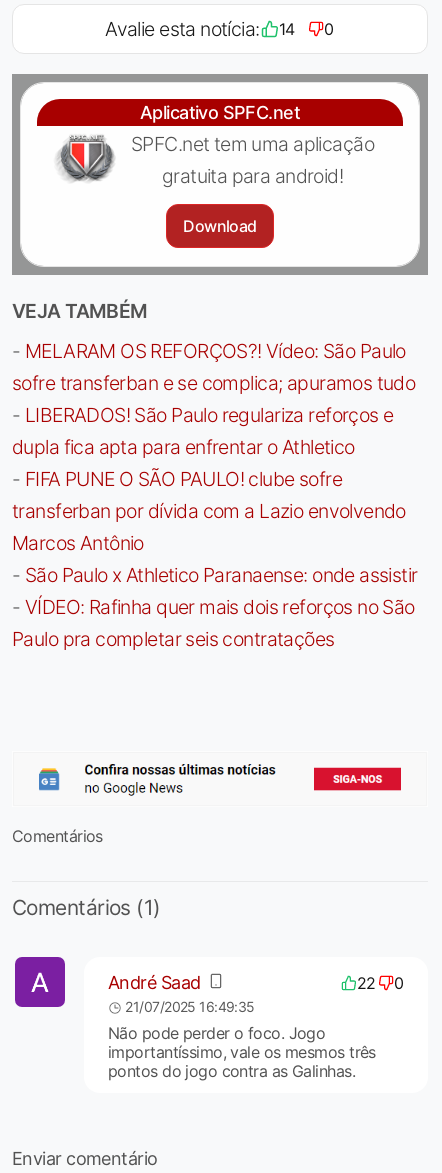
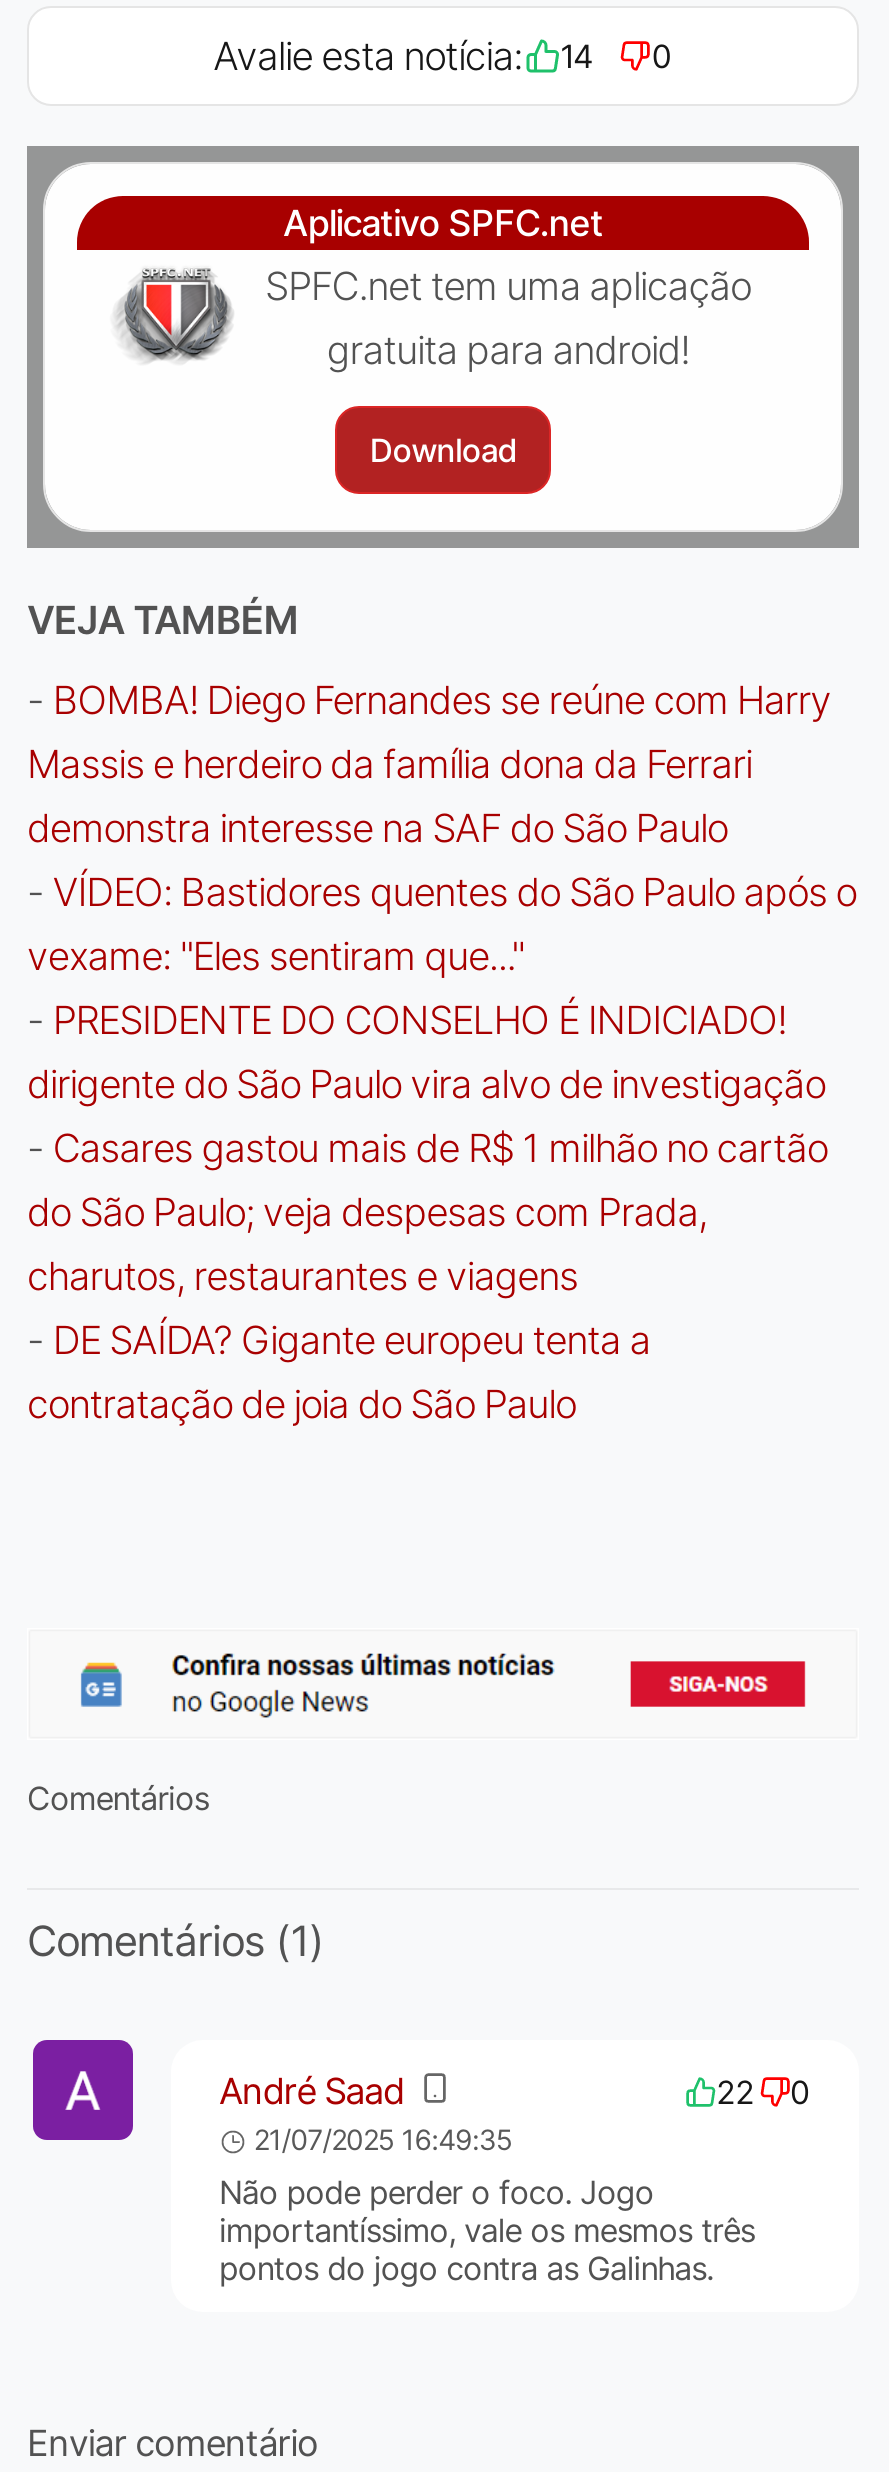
- - MELARAM OS REFORÇOS?! Vídeo: São Paulo
- sofre transferban e se complica; apuramos tudo
- - LIBERADOS! São Paulo regulariza reforços e
- dupla fica apta para enfrentar o Athletico
- - FIFA PUNE O SÃO PAULO! clube sofre
- transferban por dívida com a Lazio envolvendo
- Marcos Antônio
- - São Paulo x Athletico Paranaense: onde assistir
- - VÍDEO: Rafinha quer mais dois reforços no São
- Paulo pra completar seis contratações
+ - BOMBA! Diego Fernandes se reúne com Harry
+ Massis e herdeiro da família dona da Ferrari
+ demonstra interesse na SAF do São Paulo
+ - VÍDEO: Bastidores quentes do São Paulo após o
+ vexame: "Eles sentiram que..."
+ - PRESIDENTE DO CONSELHO É INDICIADO!
+ dirigente do São Paulo vira alvo de investigação
+ - Casares gastou mais de R$ 1 milhão no cartão
+ do São Paulo; veja despesas com Prada,
+ charutos, restaurantes e viagens
+ - DE SAÍDA? Gigante europeu tenta a
+ contratação de joia do São Paulo
